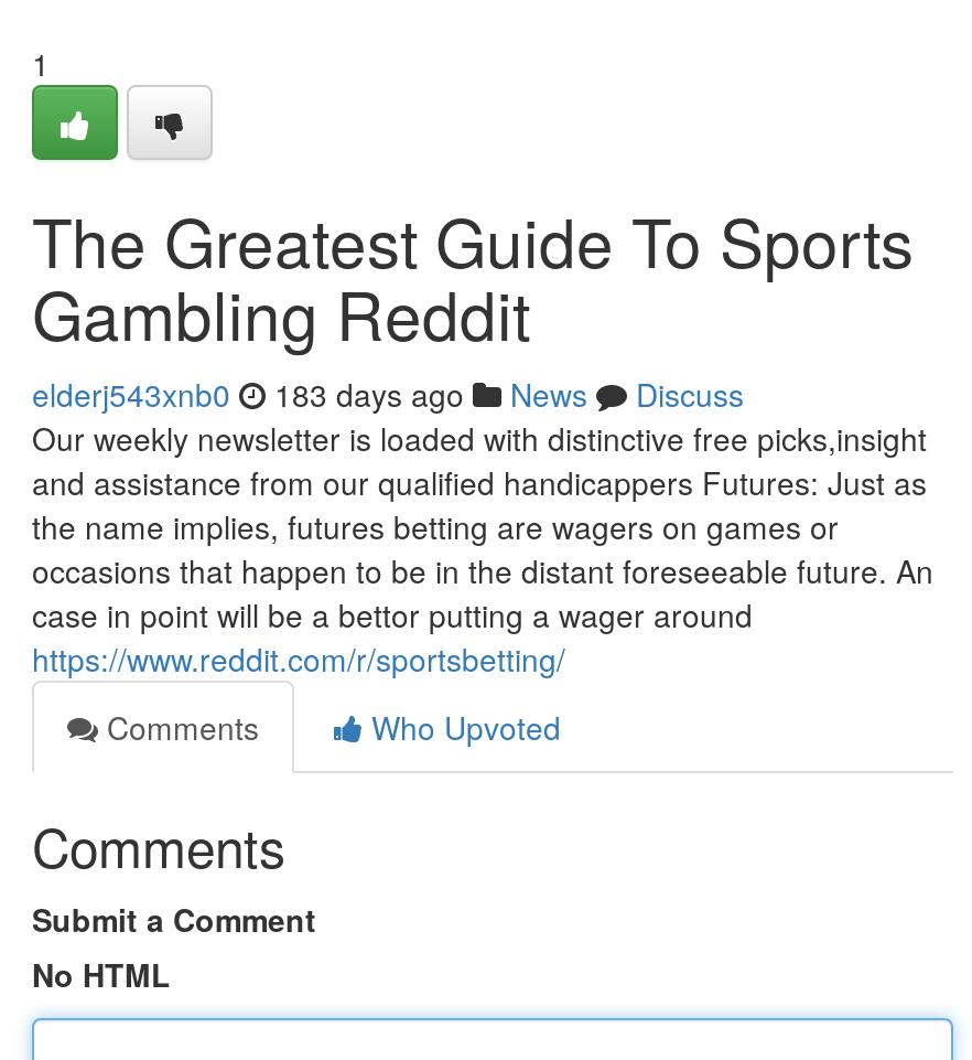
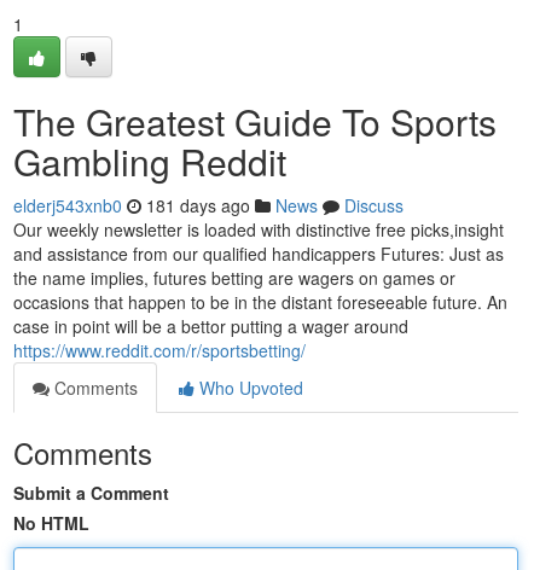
- elderj543xnb0 183 days ago News Discuss
+ elderj543xnb0 181 days ago News Discuss
